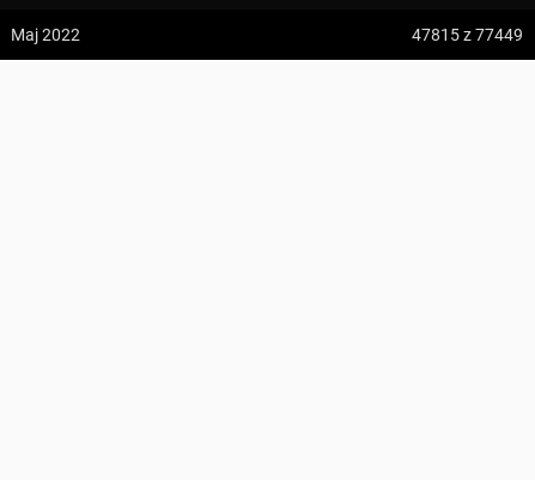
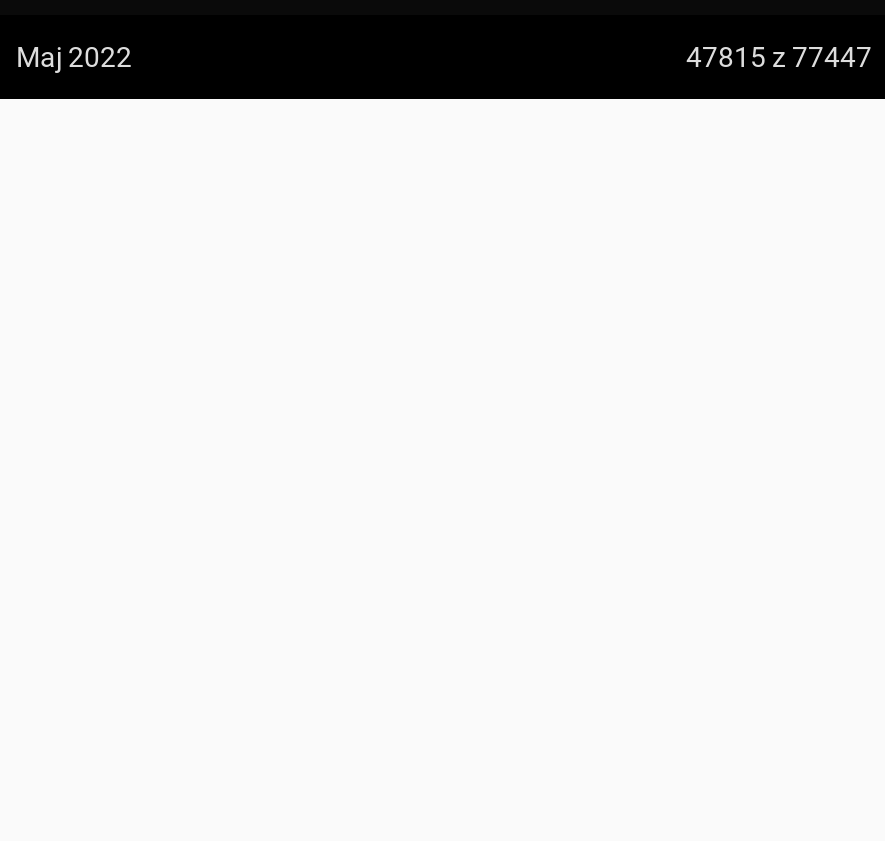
- 47815 z 77449
+ 47815 z 77447
